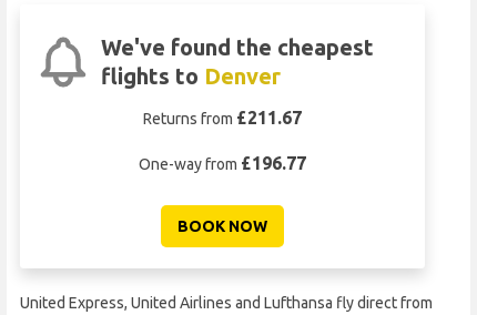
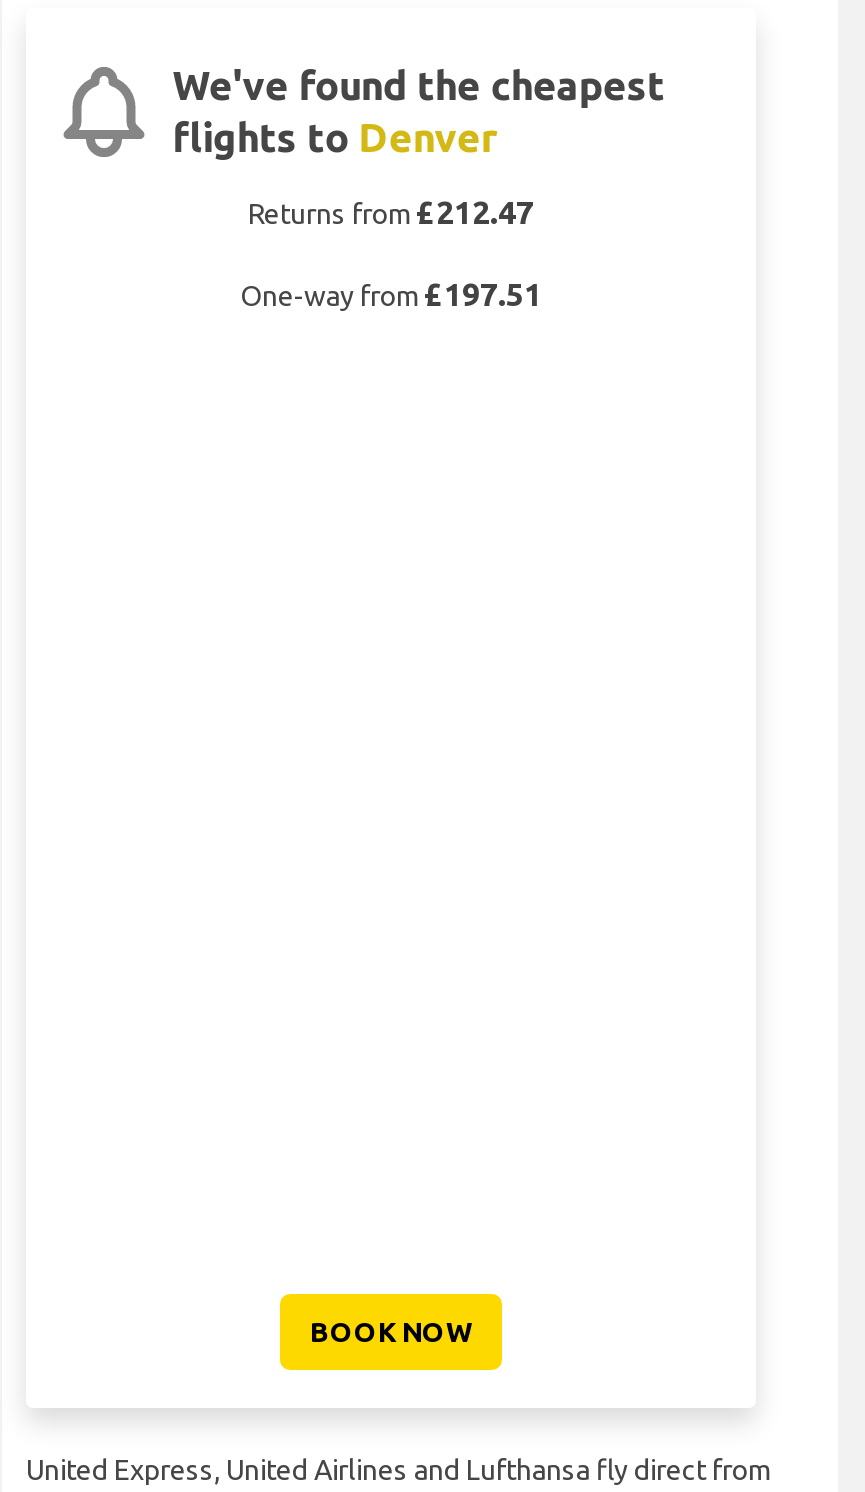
- Returns from £211.67
+ Returns from £212.47

- One-way from £196.77
+ One-way from £197.51
